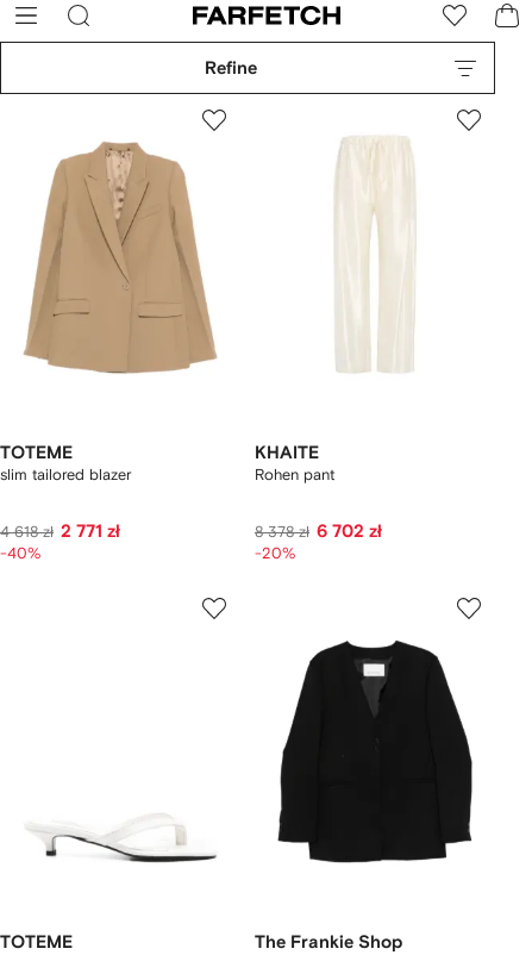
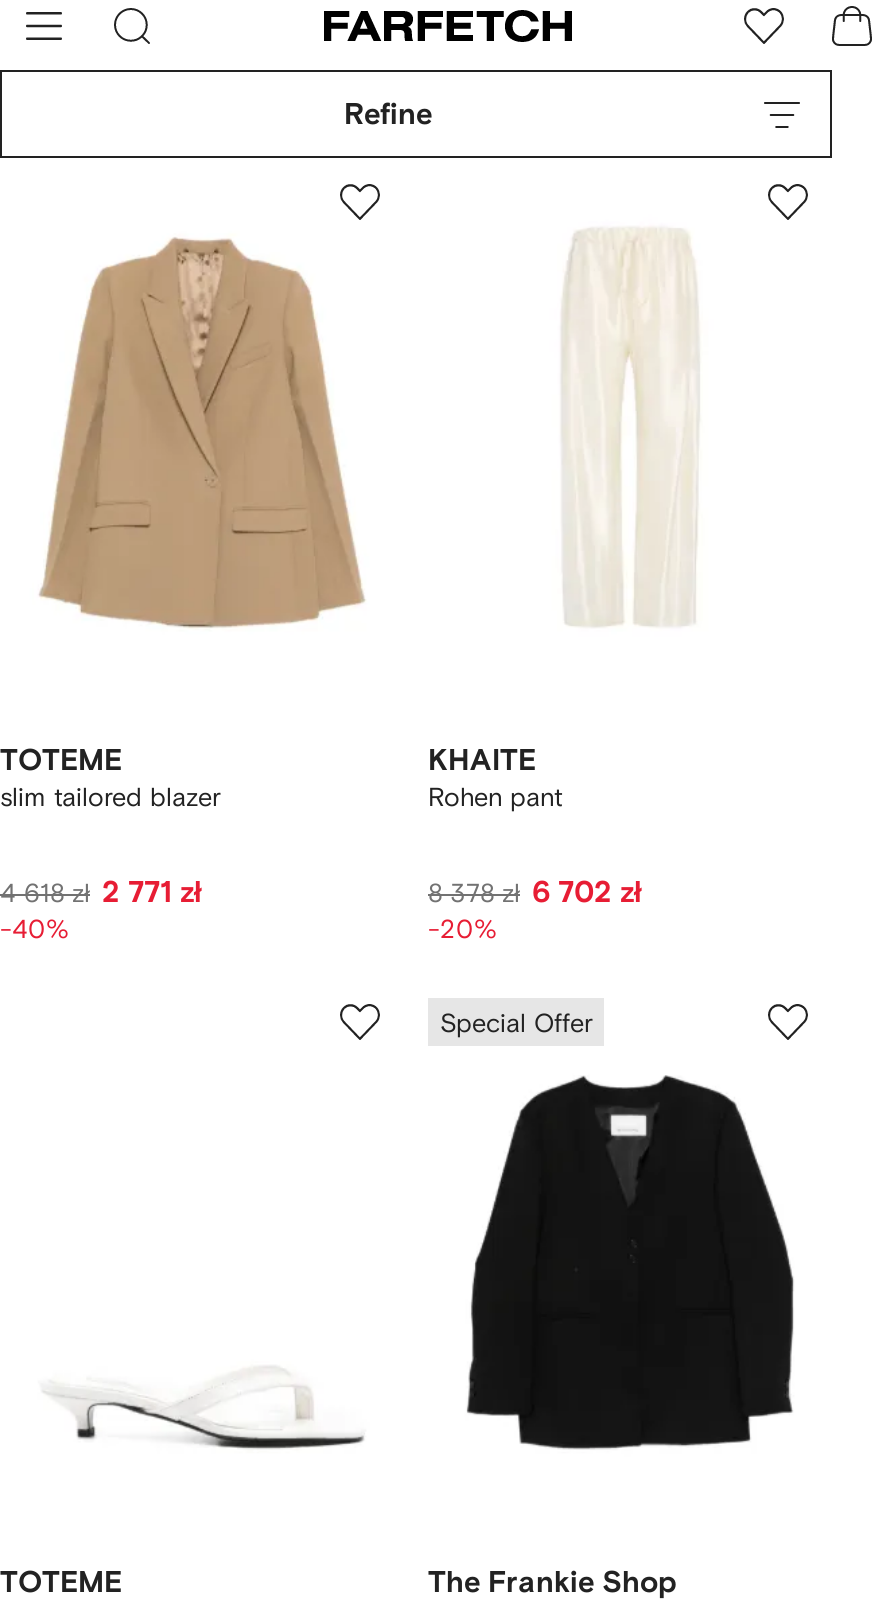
+ Special Offer
